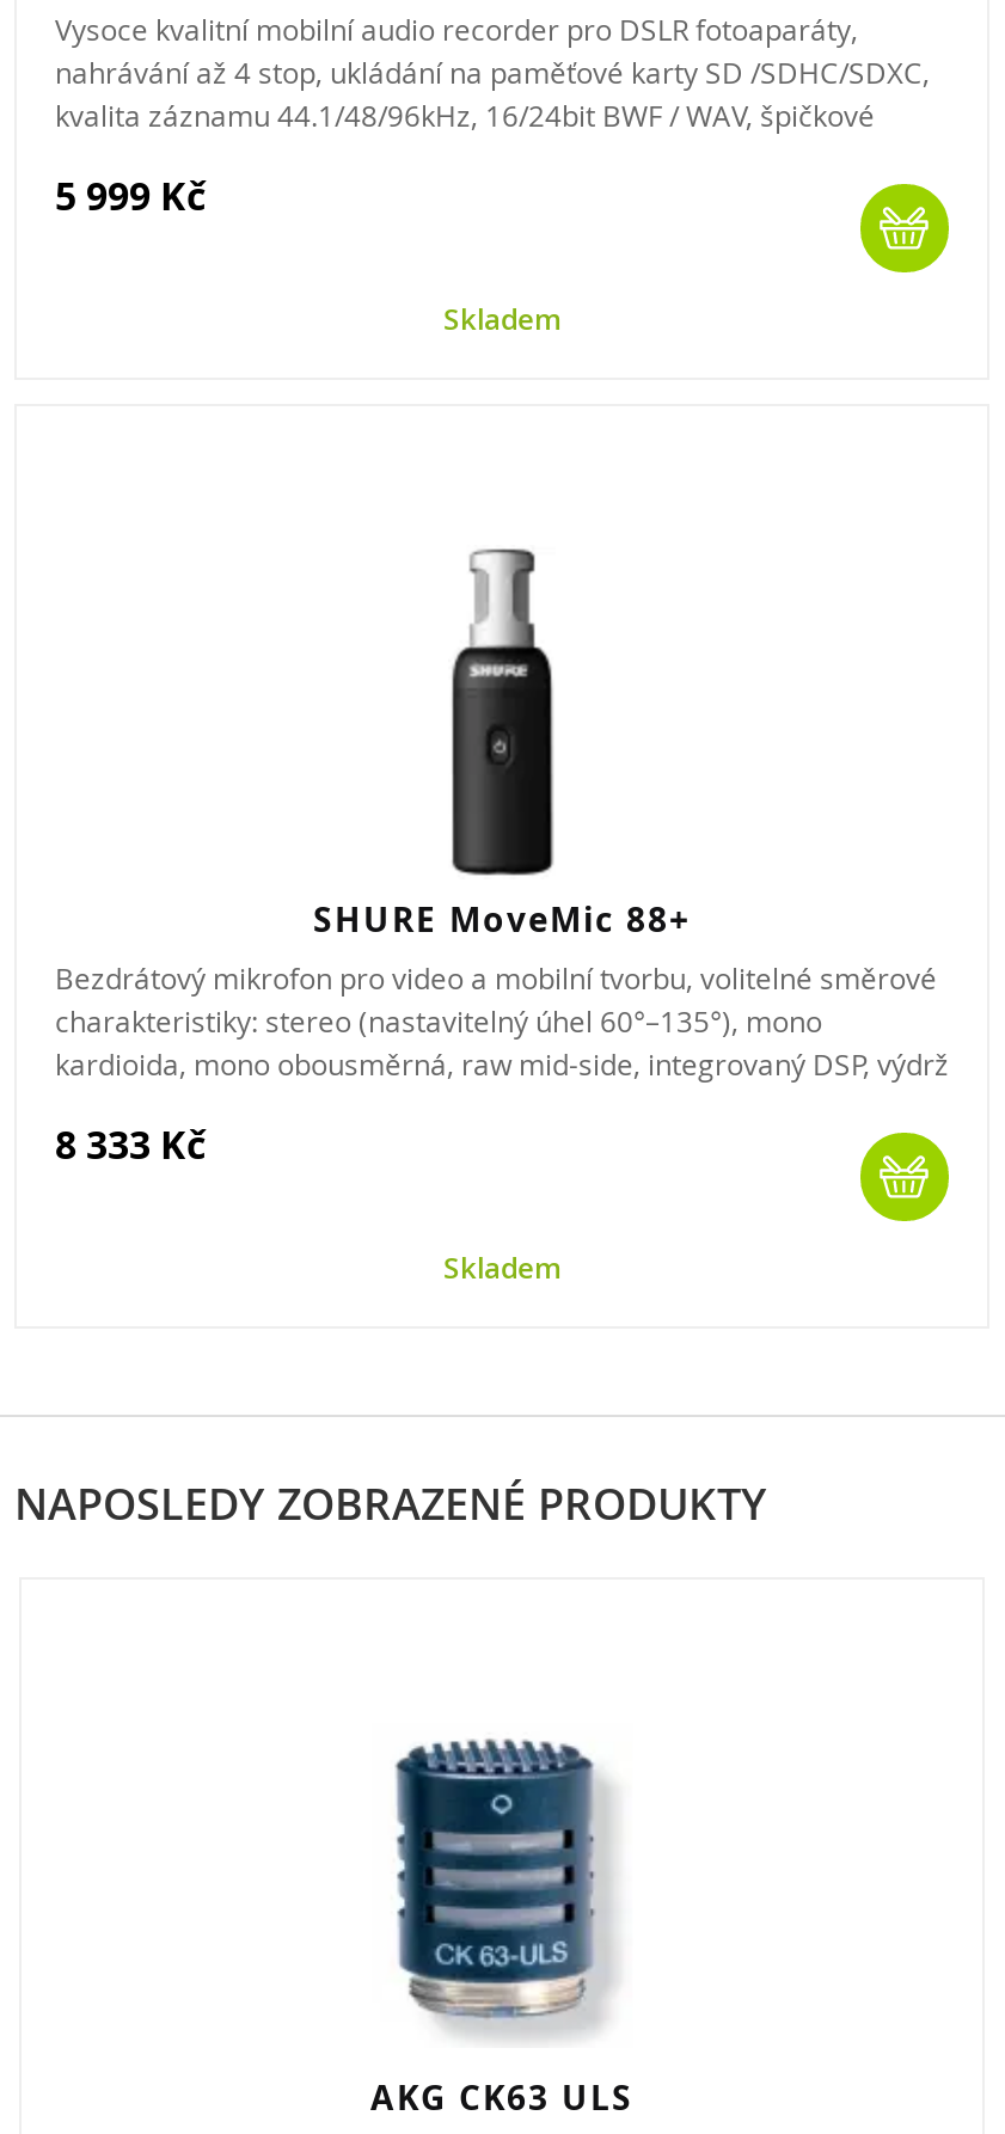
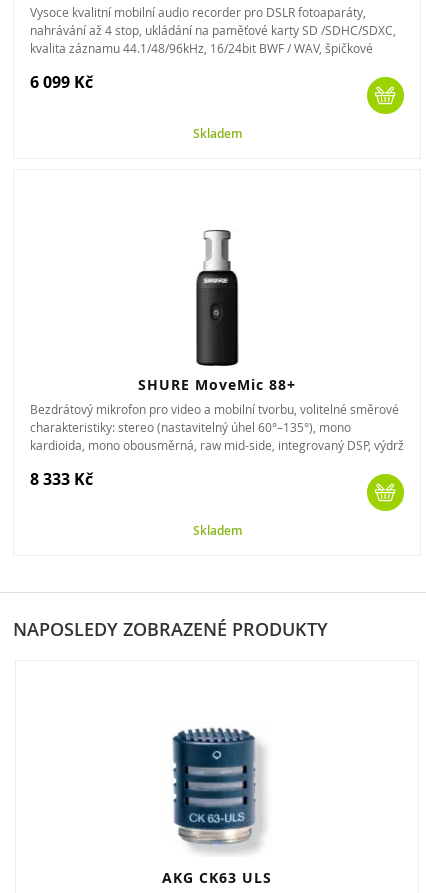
- 5 999 Kč
+ 6 099 Kč
